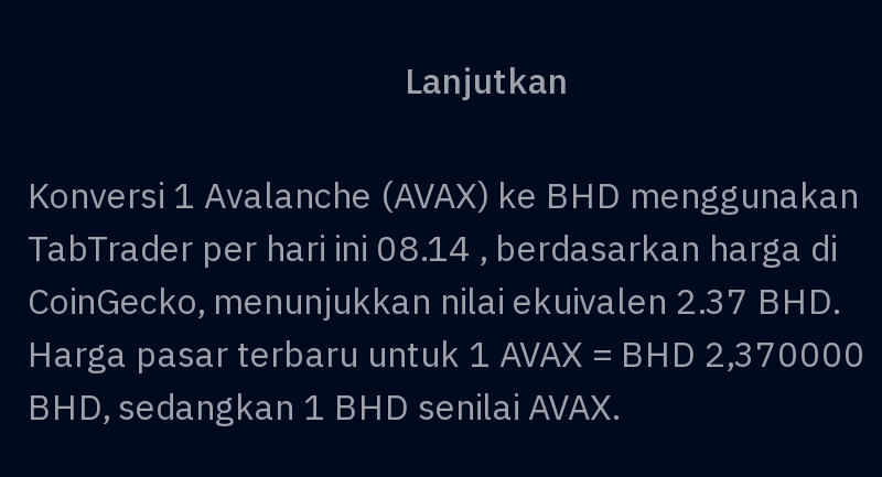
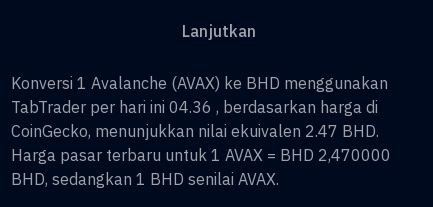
- TabTrader per hari ini 08.14 , berdasarkan harga di
+ TabTrader per hari ini 04.36 , berdasarkan harga di

- CoinGecko, menunjukkan nilai ekuivalen 2.37 BHD.
+ CoinGecko, menunjukkan nilai ekuivalen 2.47 BHD.

- Harga pasar terbaru untuk 1 AVAX = BHD 2,370000
+ Harga pasar terbaru untuk 1 AVAX = BHD 2,470000
